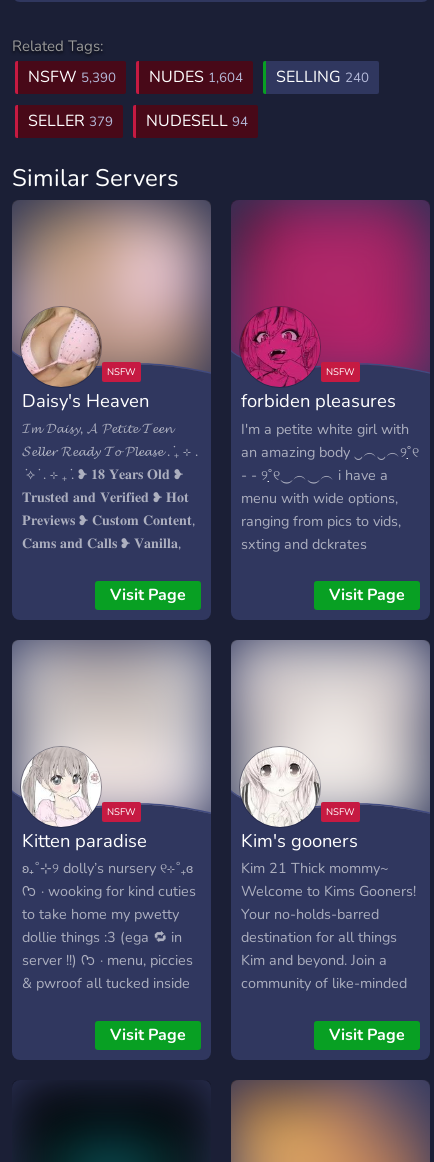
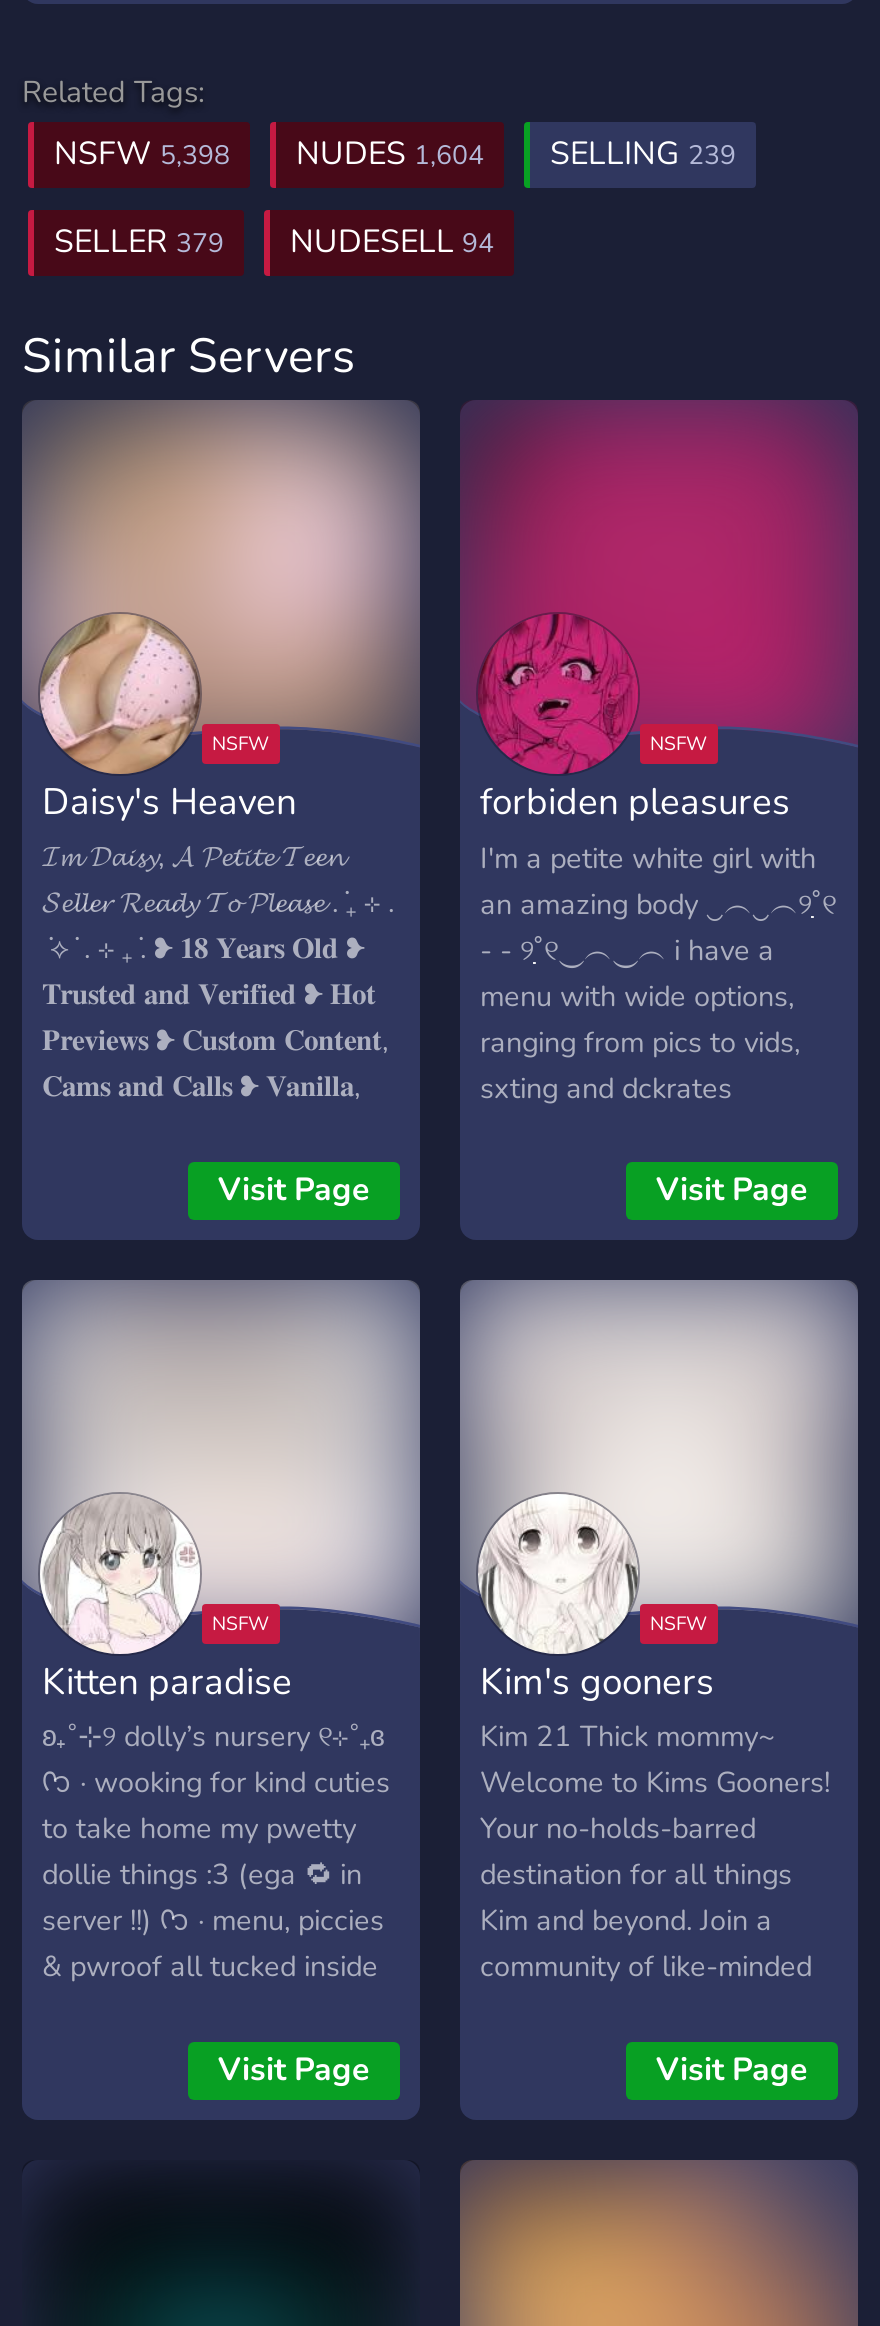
- NSFW 5,390
+ NSFW 5,398

- SELLING 240
+ SELLING 239
